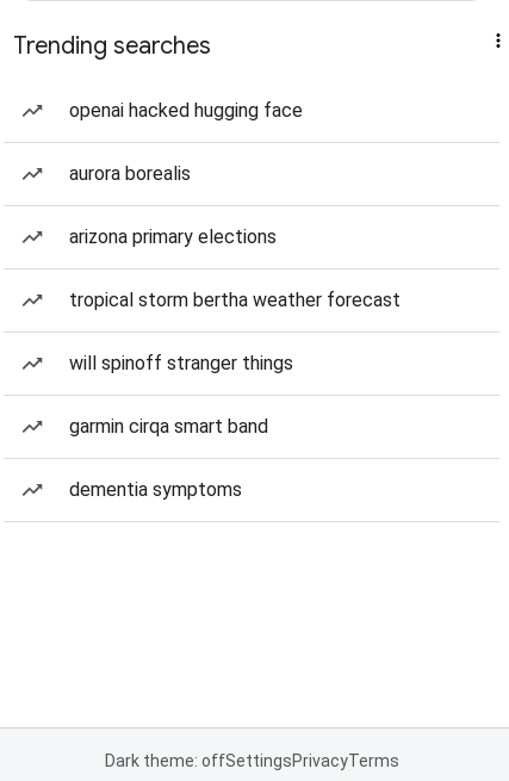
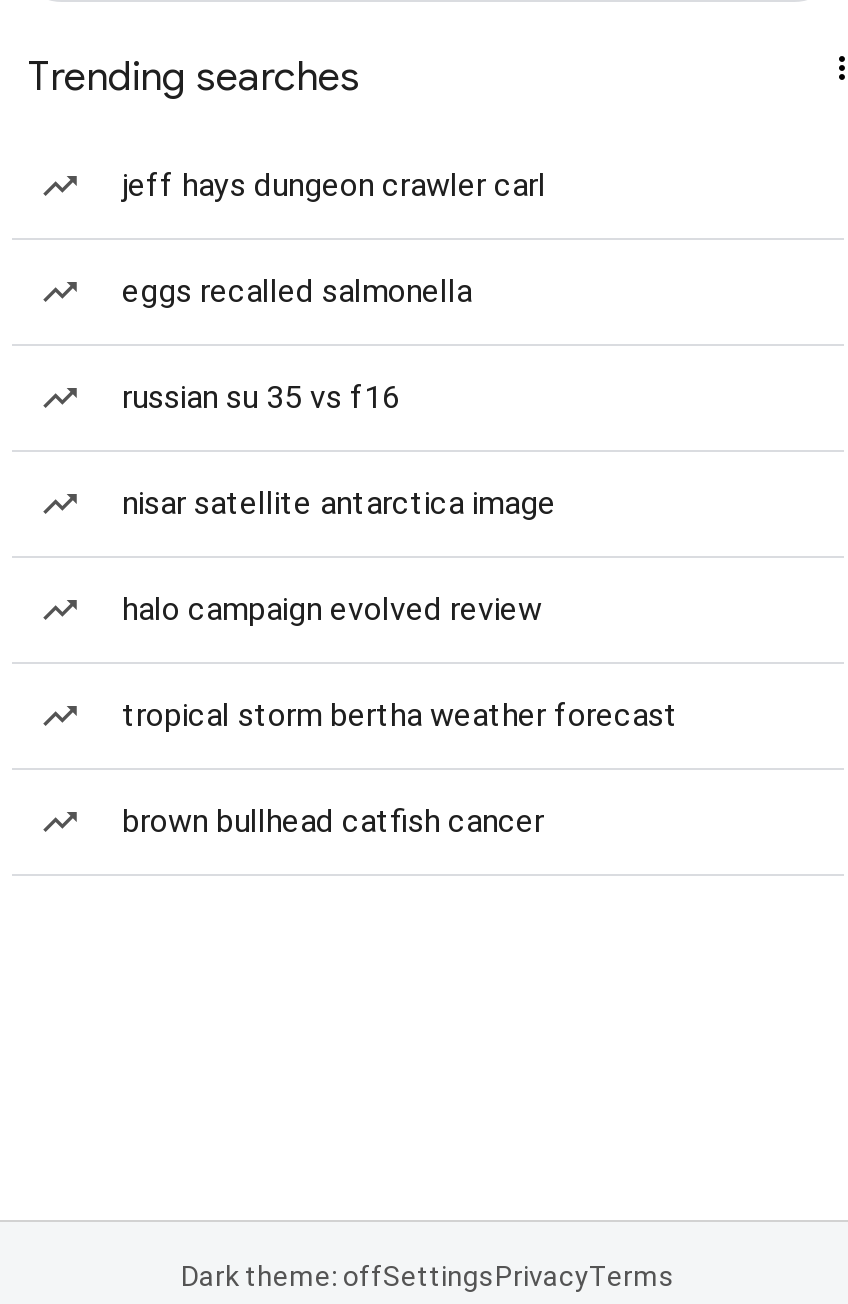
- openai hacked hugging face
- aurora borealis
- arizona primary elections
+ jeff hays dungeon crawler carl
+ eggs recalled salmonella
+ russian su 35 vs f16
+ nisar satellite antarctica image
+ halo campaign evolved review

moved down: tropical storm bertha weather forecast

- will spinoff stranger things
- garmin cirqa smart band
- dementia symptoms
+ brown bullhead catfish cancer
